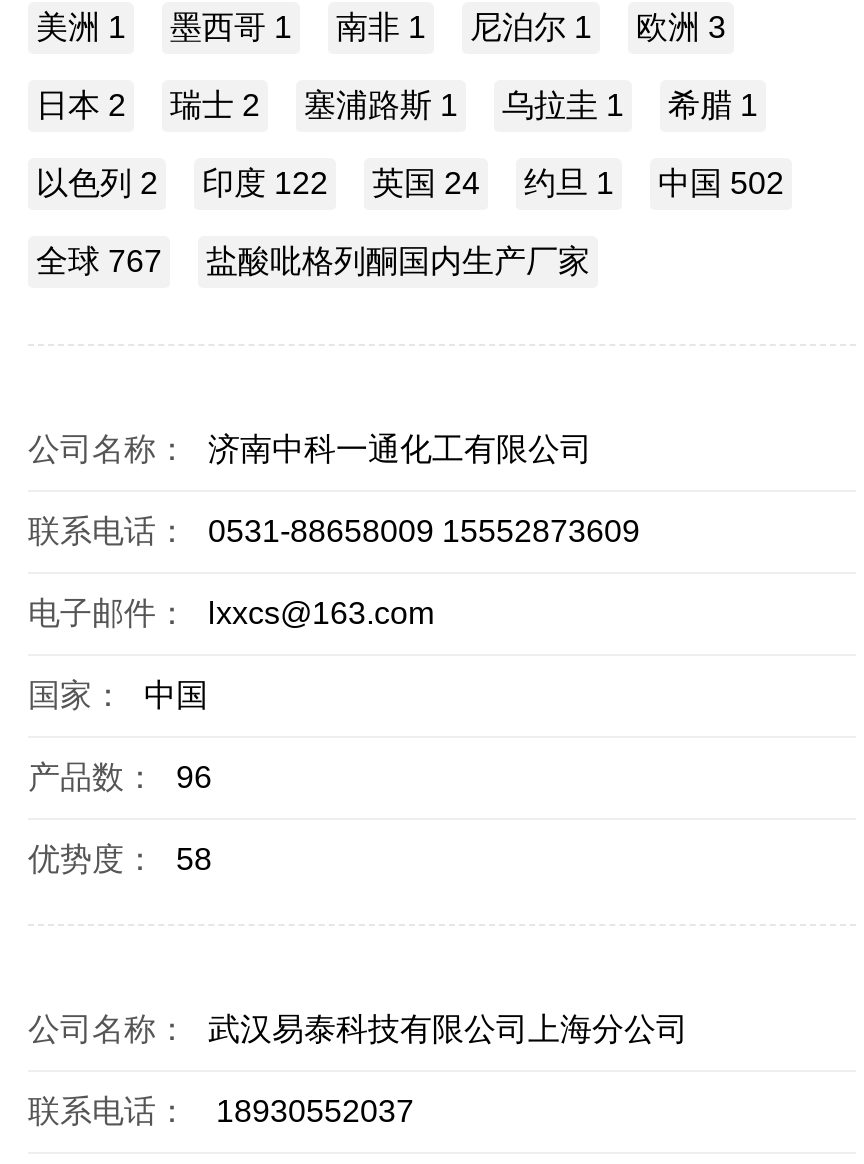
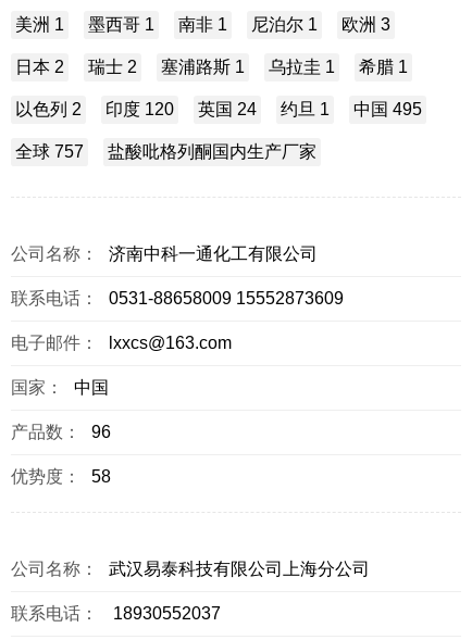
- 印度 122
+ 印度 120

- 中国 502
+ 中国 495

- 全球 767 盐酸吡格列酮国内生产厂家
+ 全球 757 盐酸吡格列酮国内生产厂家
